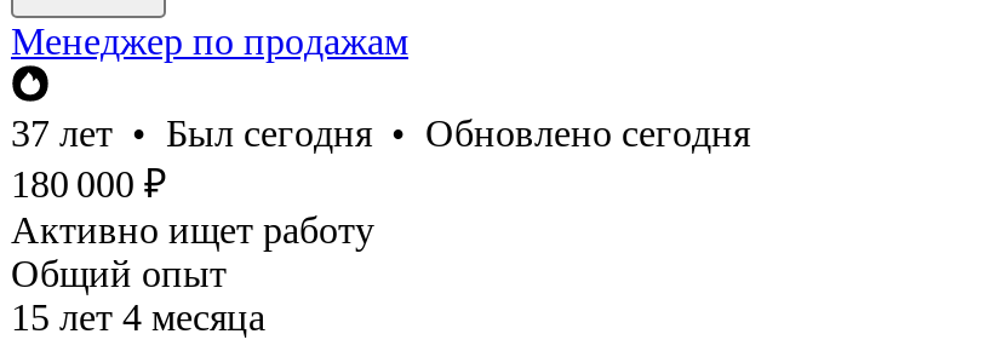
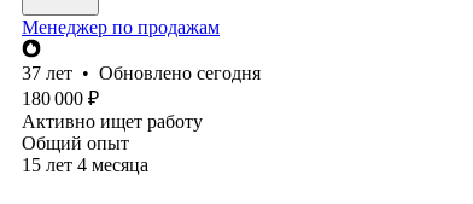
- 37 лет • Был сегодня • Обновлено сегодня
+ 37 лет • Обновлено сегодня
